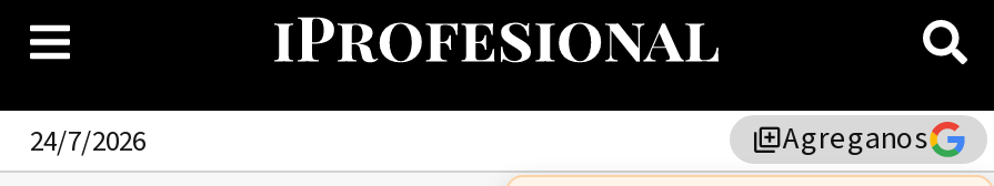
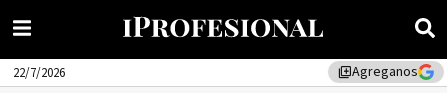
- 24/7/2026
+ 22/7/2026
